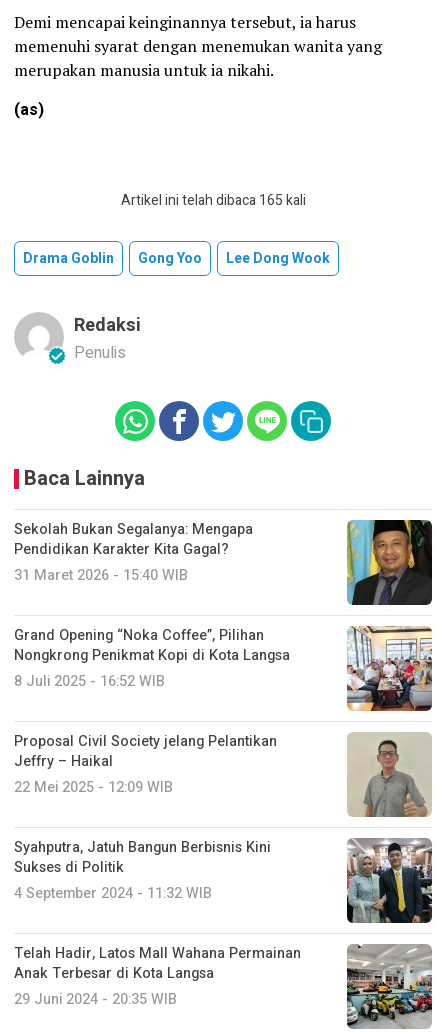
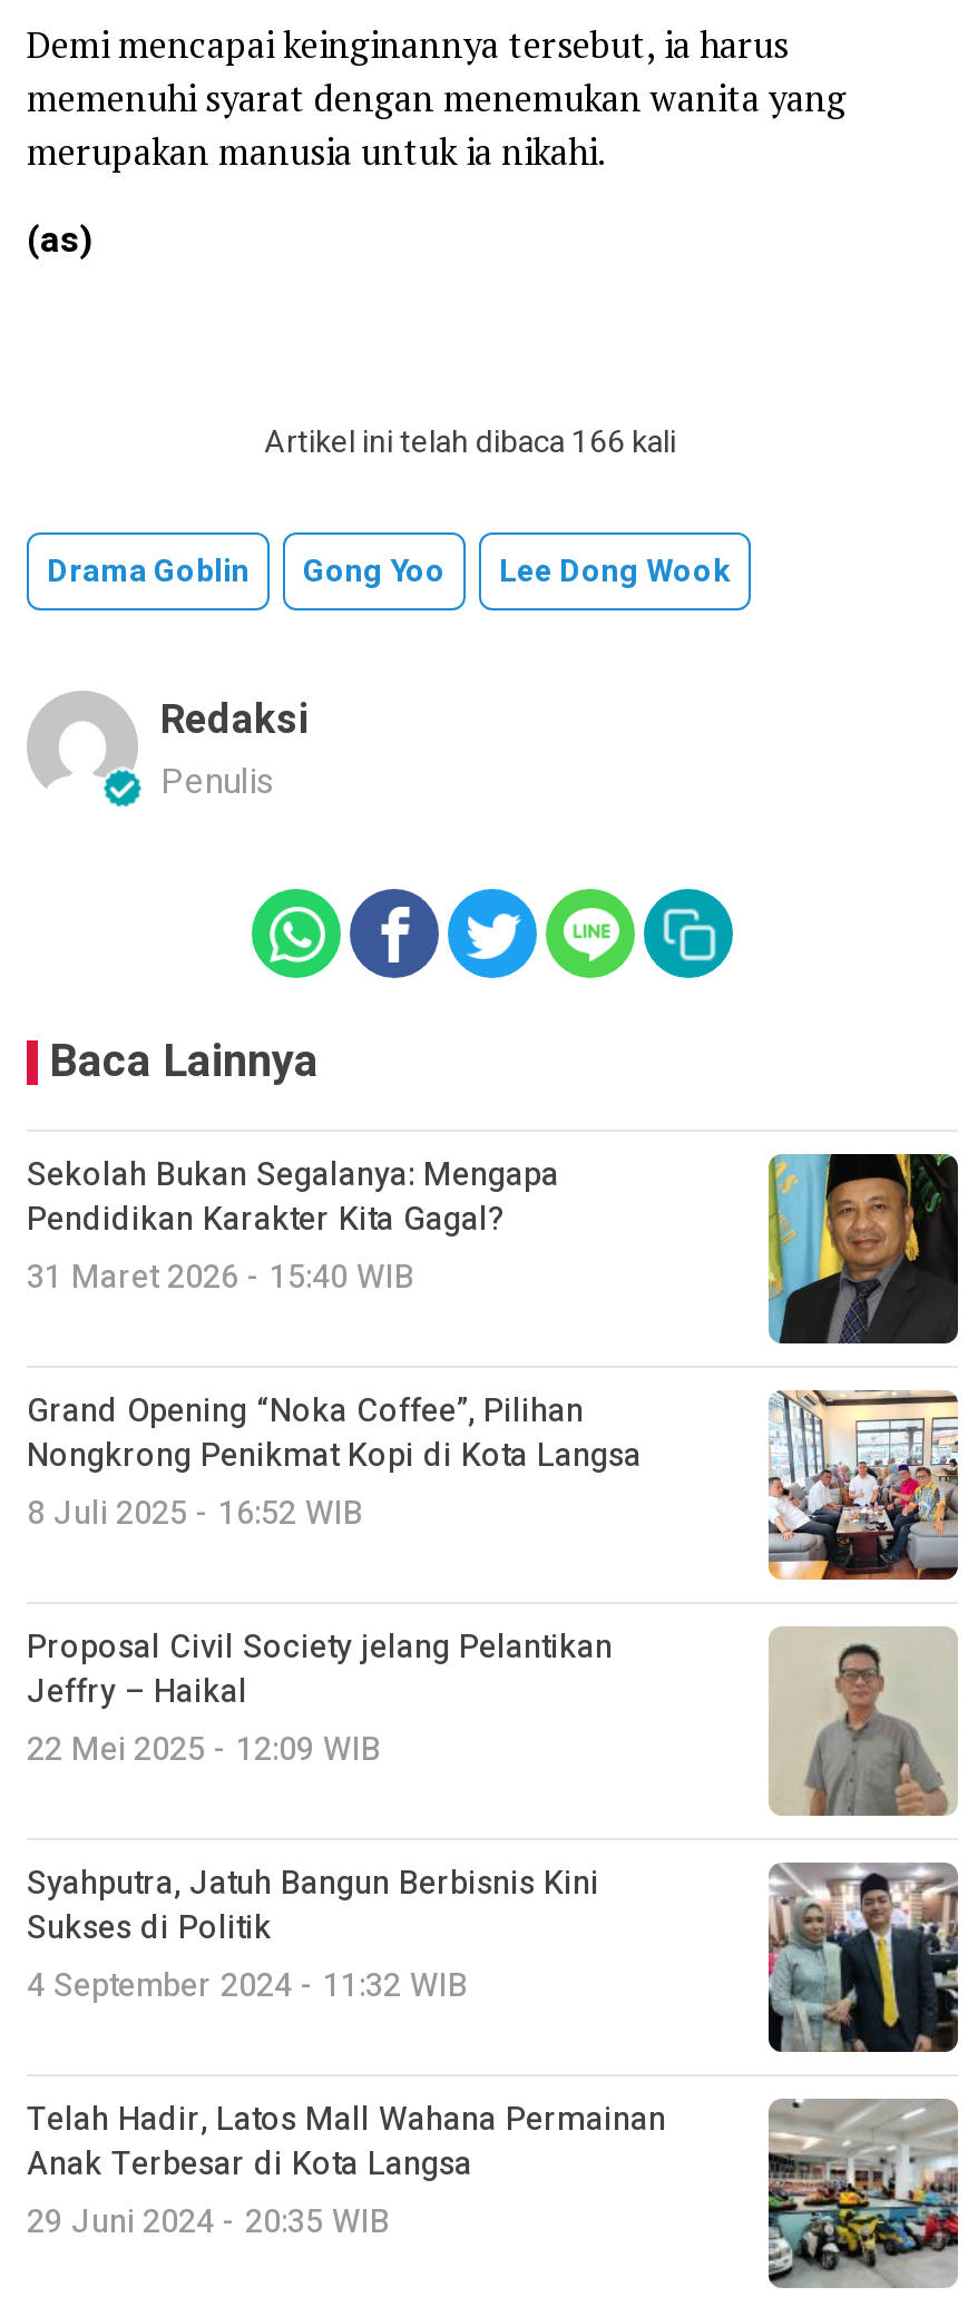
- Artikel ini telah dibaca 165 kali
+ Artikel ini telah dibaca 166 kali
